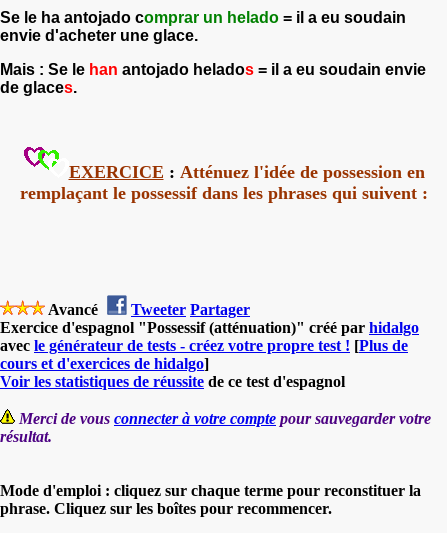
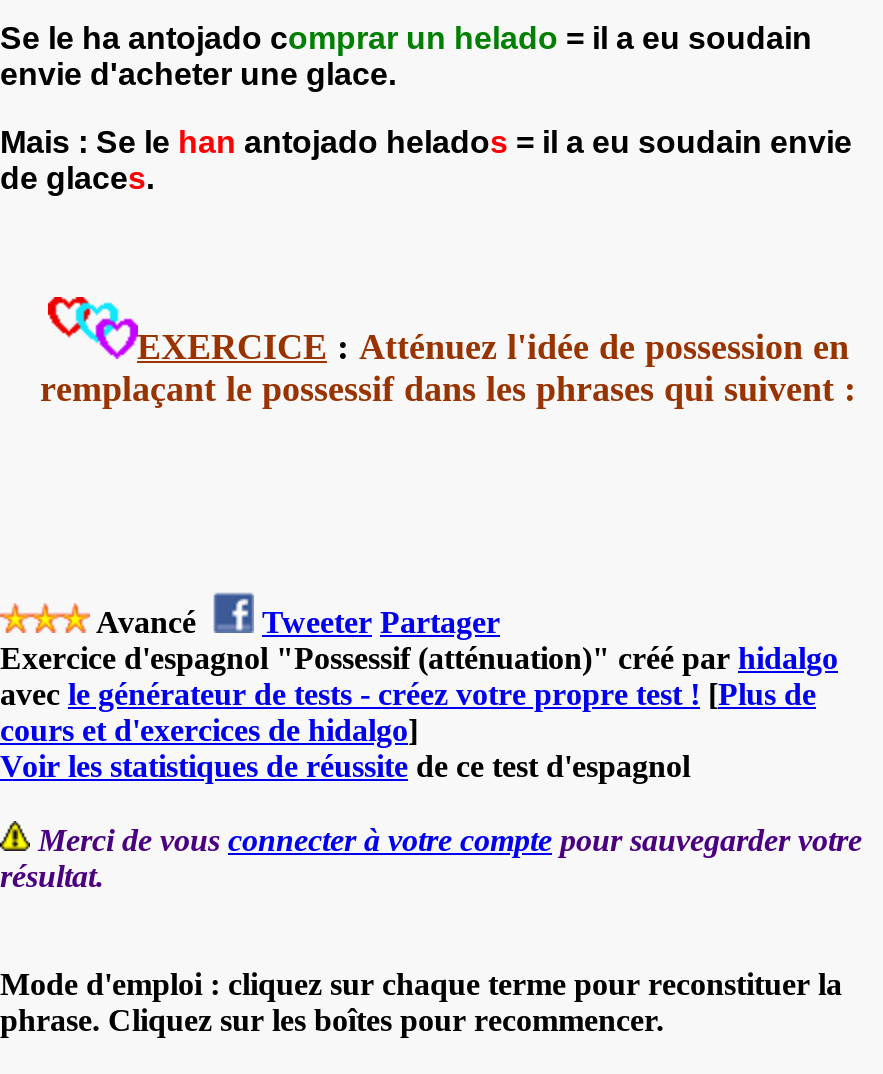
- [image]
+ [image]
